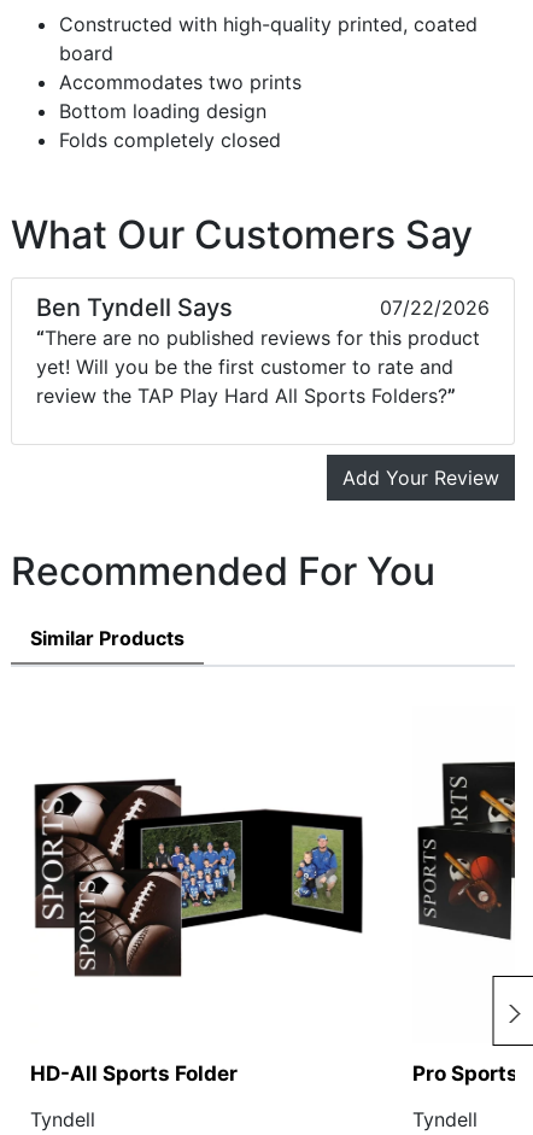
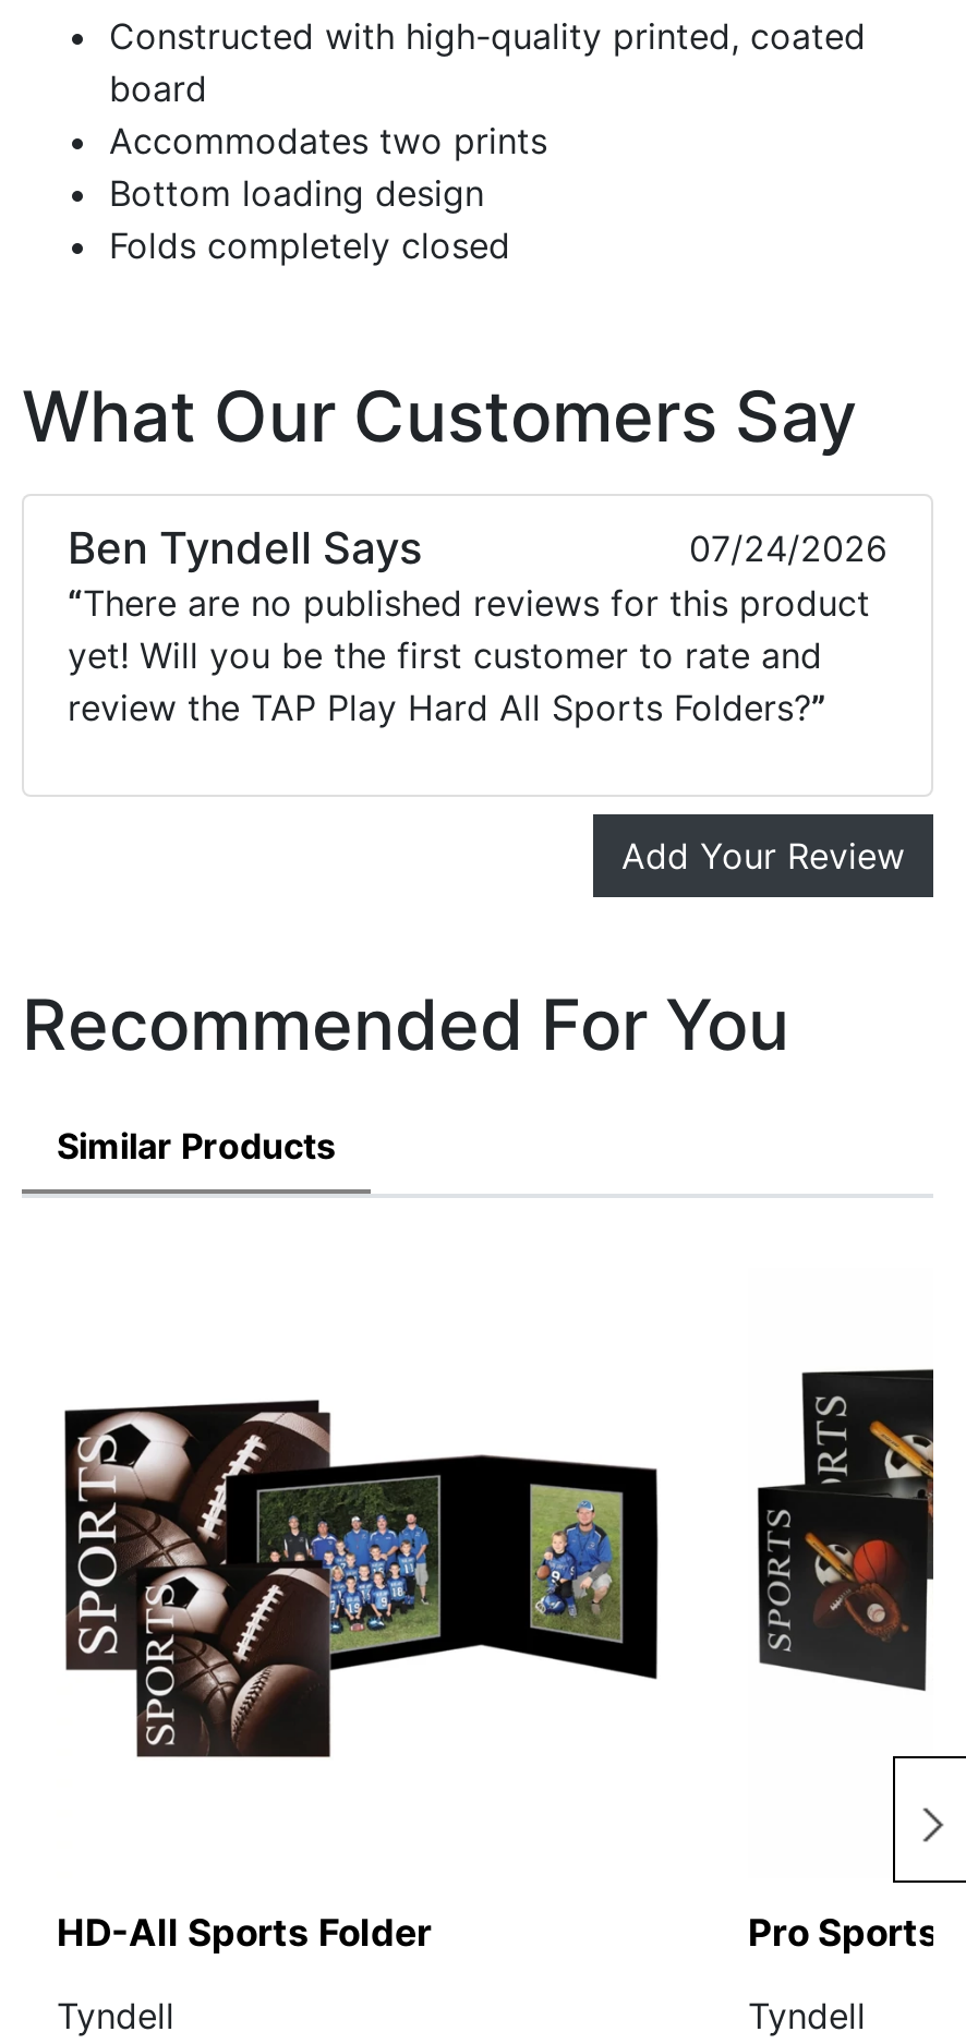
- 07/22/2026
+ 07/24/2026
